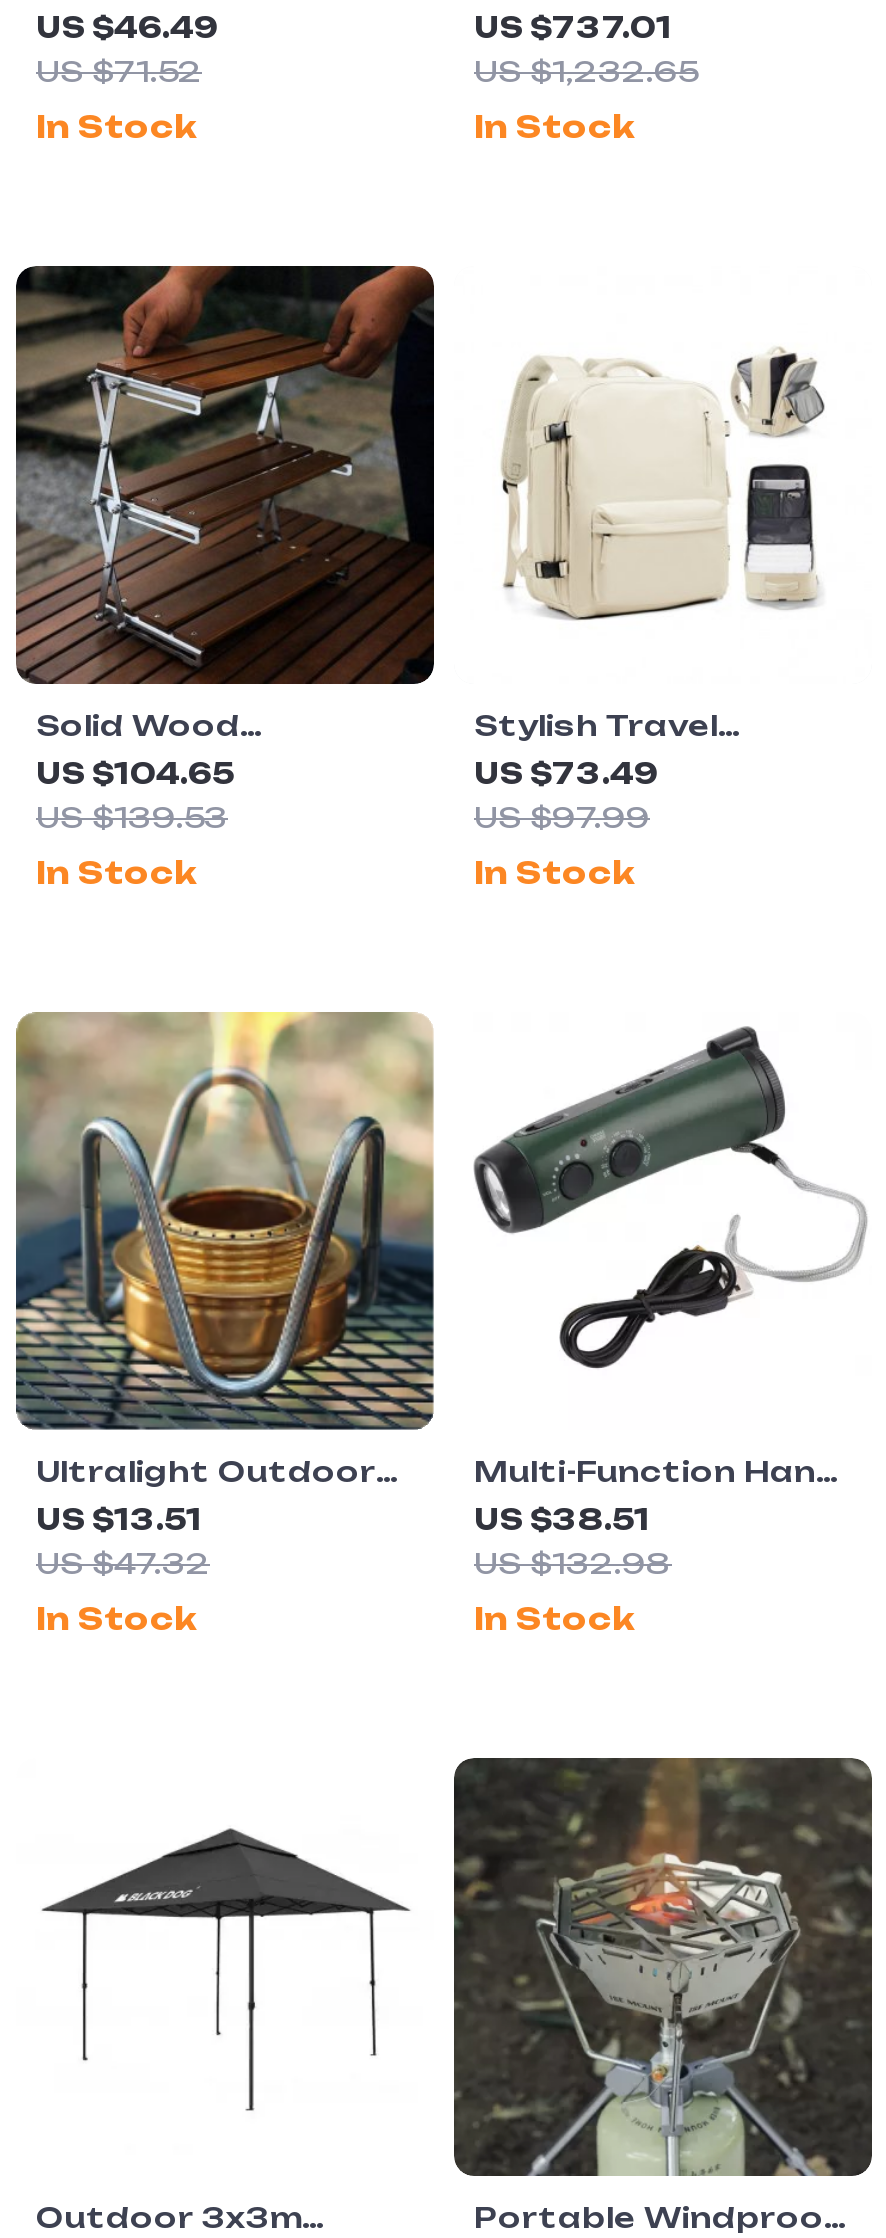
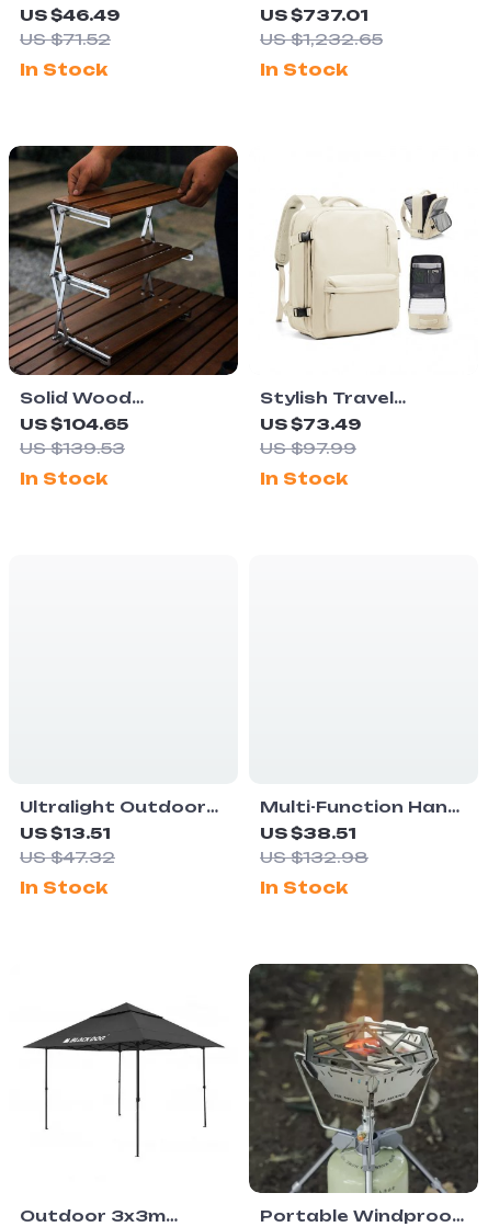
- [image]

- [image]
